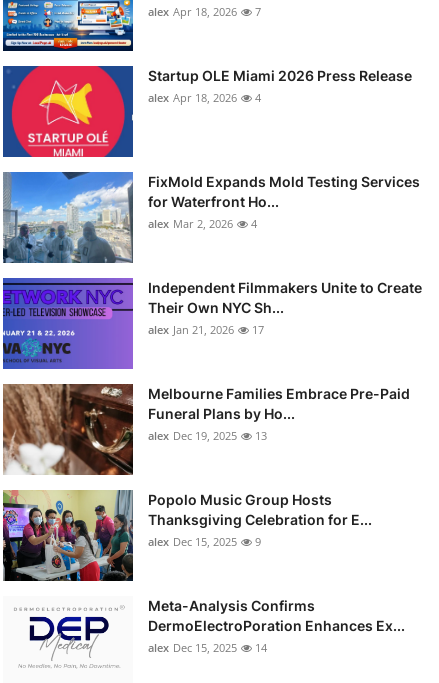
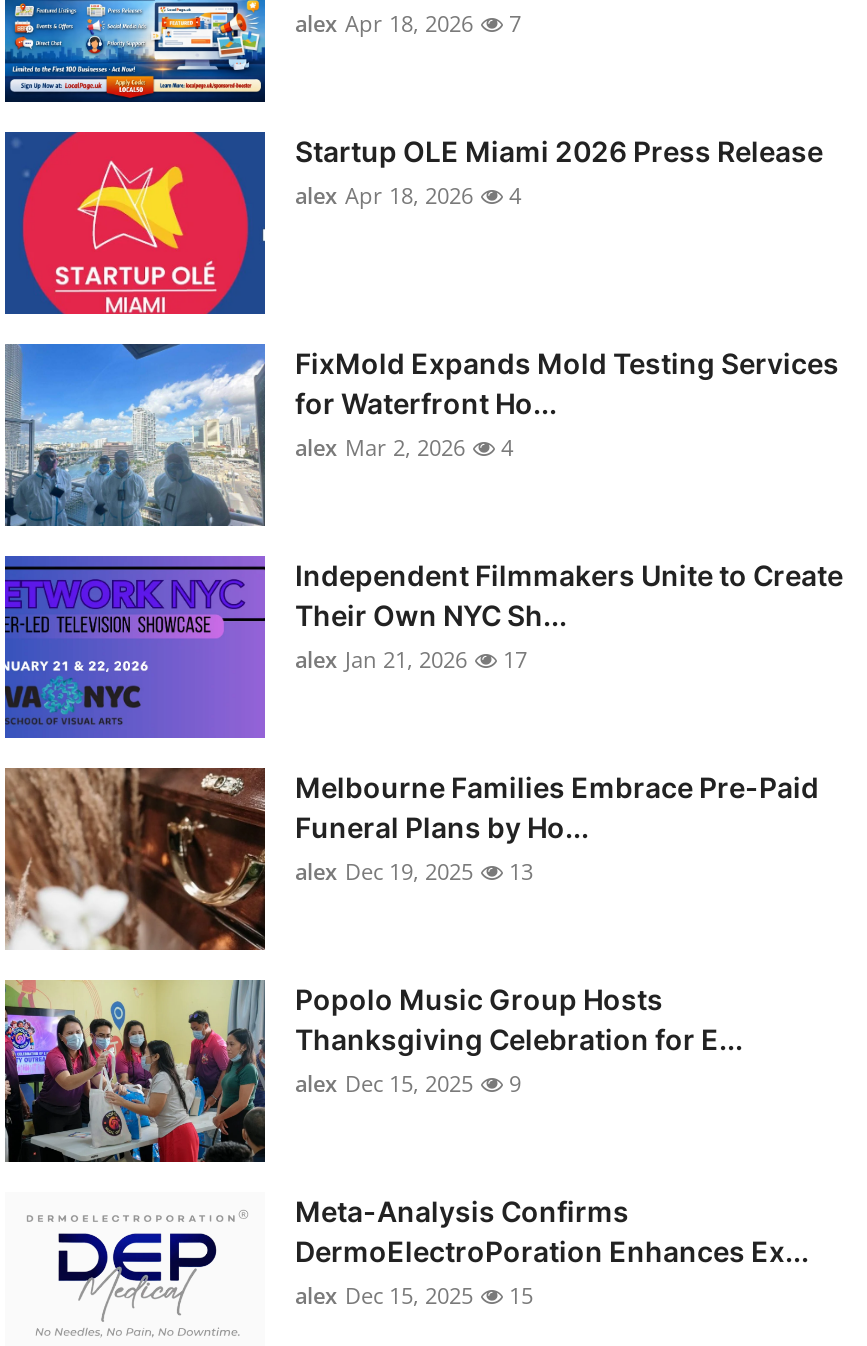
- alex Dec 15, 2025 14
+ alex Dec 15, 2025 15
